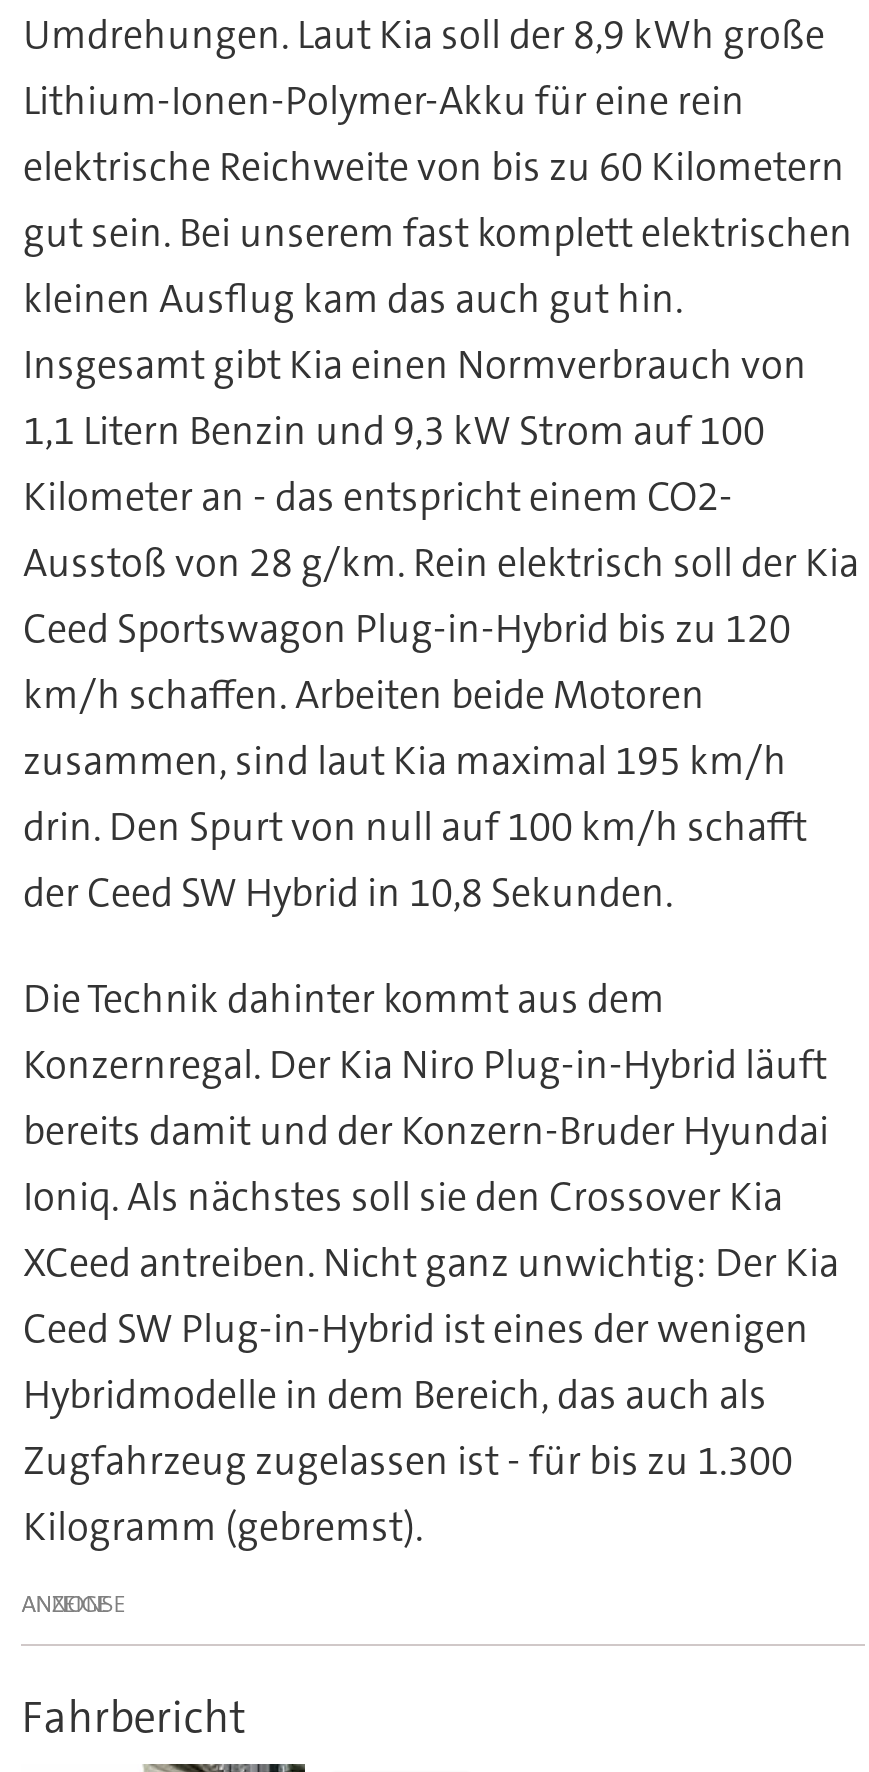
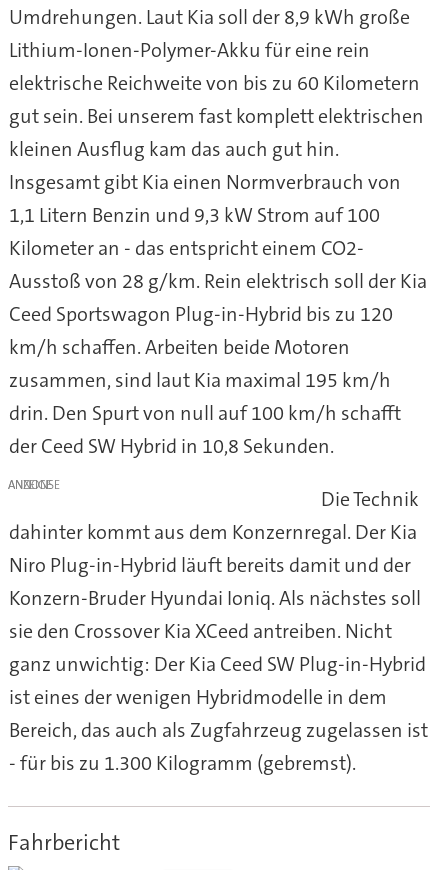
- Die Technik dahinter kommt aus dem
- Konzernregal. Der Kia Niro Plug-in-Hybrid läuft
- bereits damit und der Konzern-Bruder Hyundai
- Ioniq. Als nächstes soll sie den Crossover Kia
- XCeed antreiben. Nicht ganz unwichtig: Der Kia
- Ceed SW Plug-in-Hybrid ist eines der wenigen
- Hybridmodelle in dem Bereich, das auch als
- Zugfahrzeug zugelassen ist - für bis zu 1.300
- Kilogramm (gebremst).

moved up: ANZEIGE

+ Die Technik
+ dahinter kommt aus dem Konzernregal. Der Kia
+ Niro Plug-in-Hybrid läuft bereits damit und der
+ Konzern-Bruder Hyundai Ioniq. Als nächstes soll
+ sie den Crossover Kia XCeed antreiben. Nicht
+ ganz unwichtig: Der Kia Ceed SW Plug-in-Hybrid
+ ist eines der wenigen Hybridmodelle in dem
+ Bereich, das auch als Zugfahrzeug zugelassen ist
+ - für bis zu 1.300 Kilogramm (gebremst).
